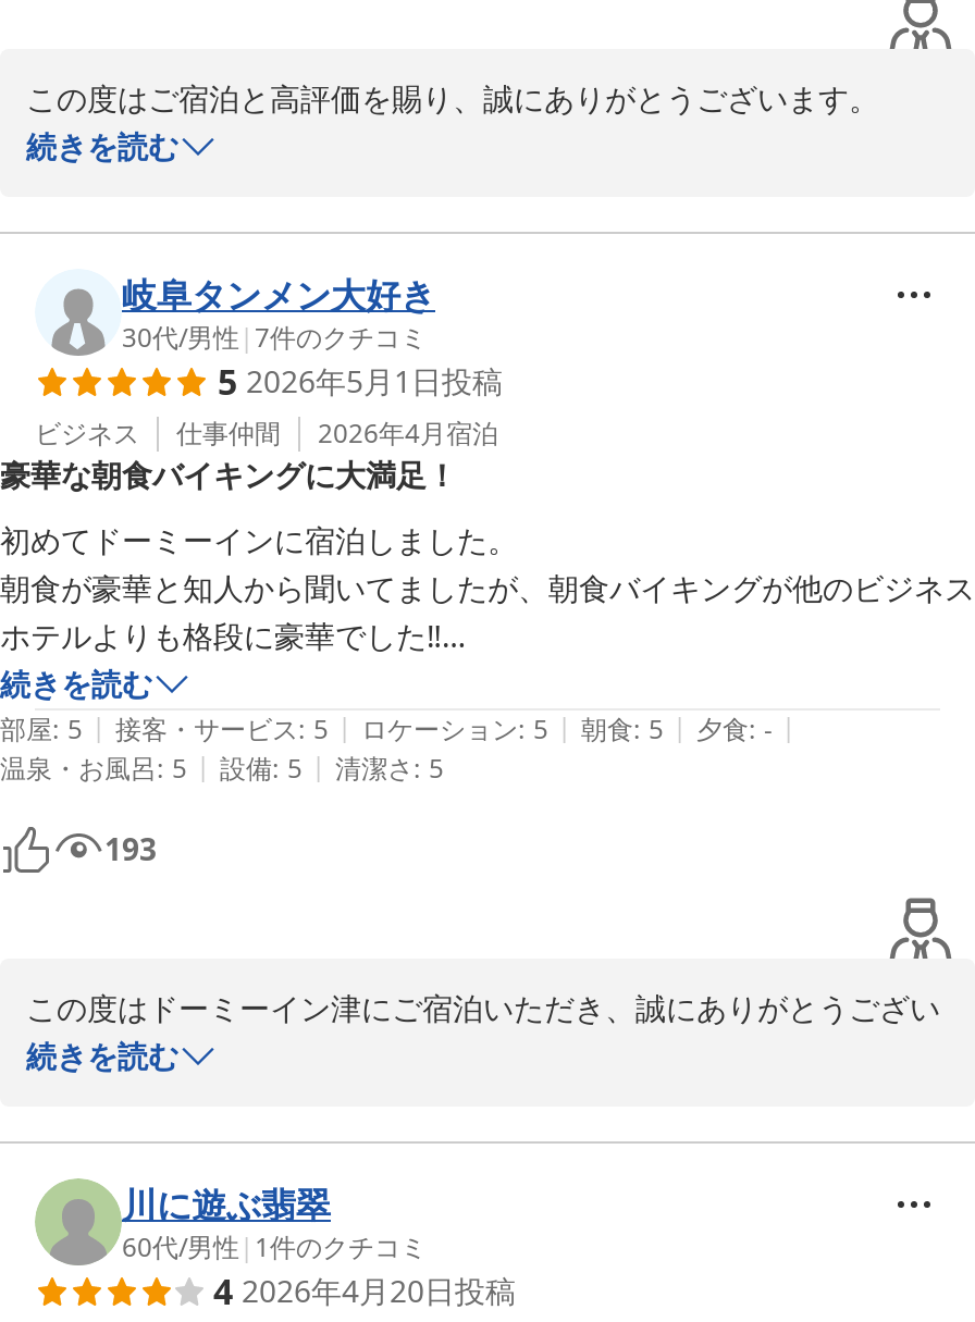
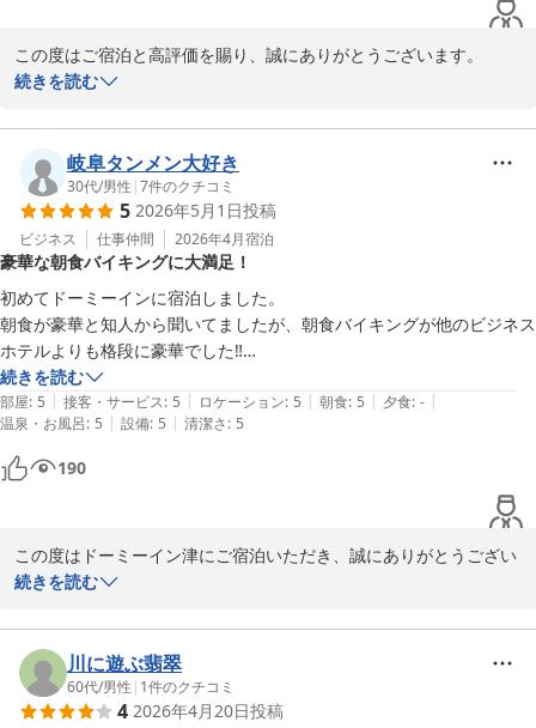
- 193
+ 190
